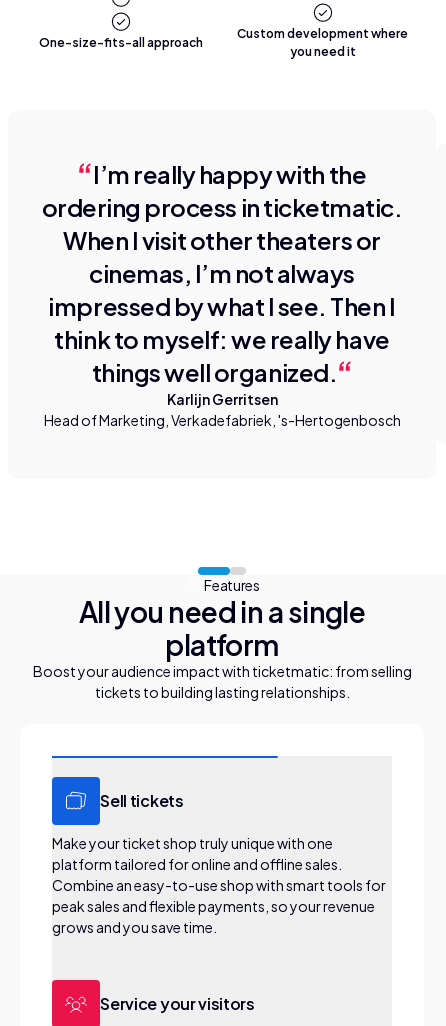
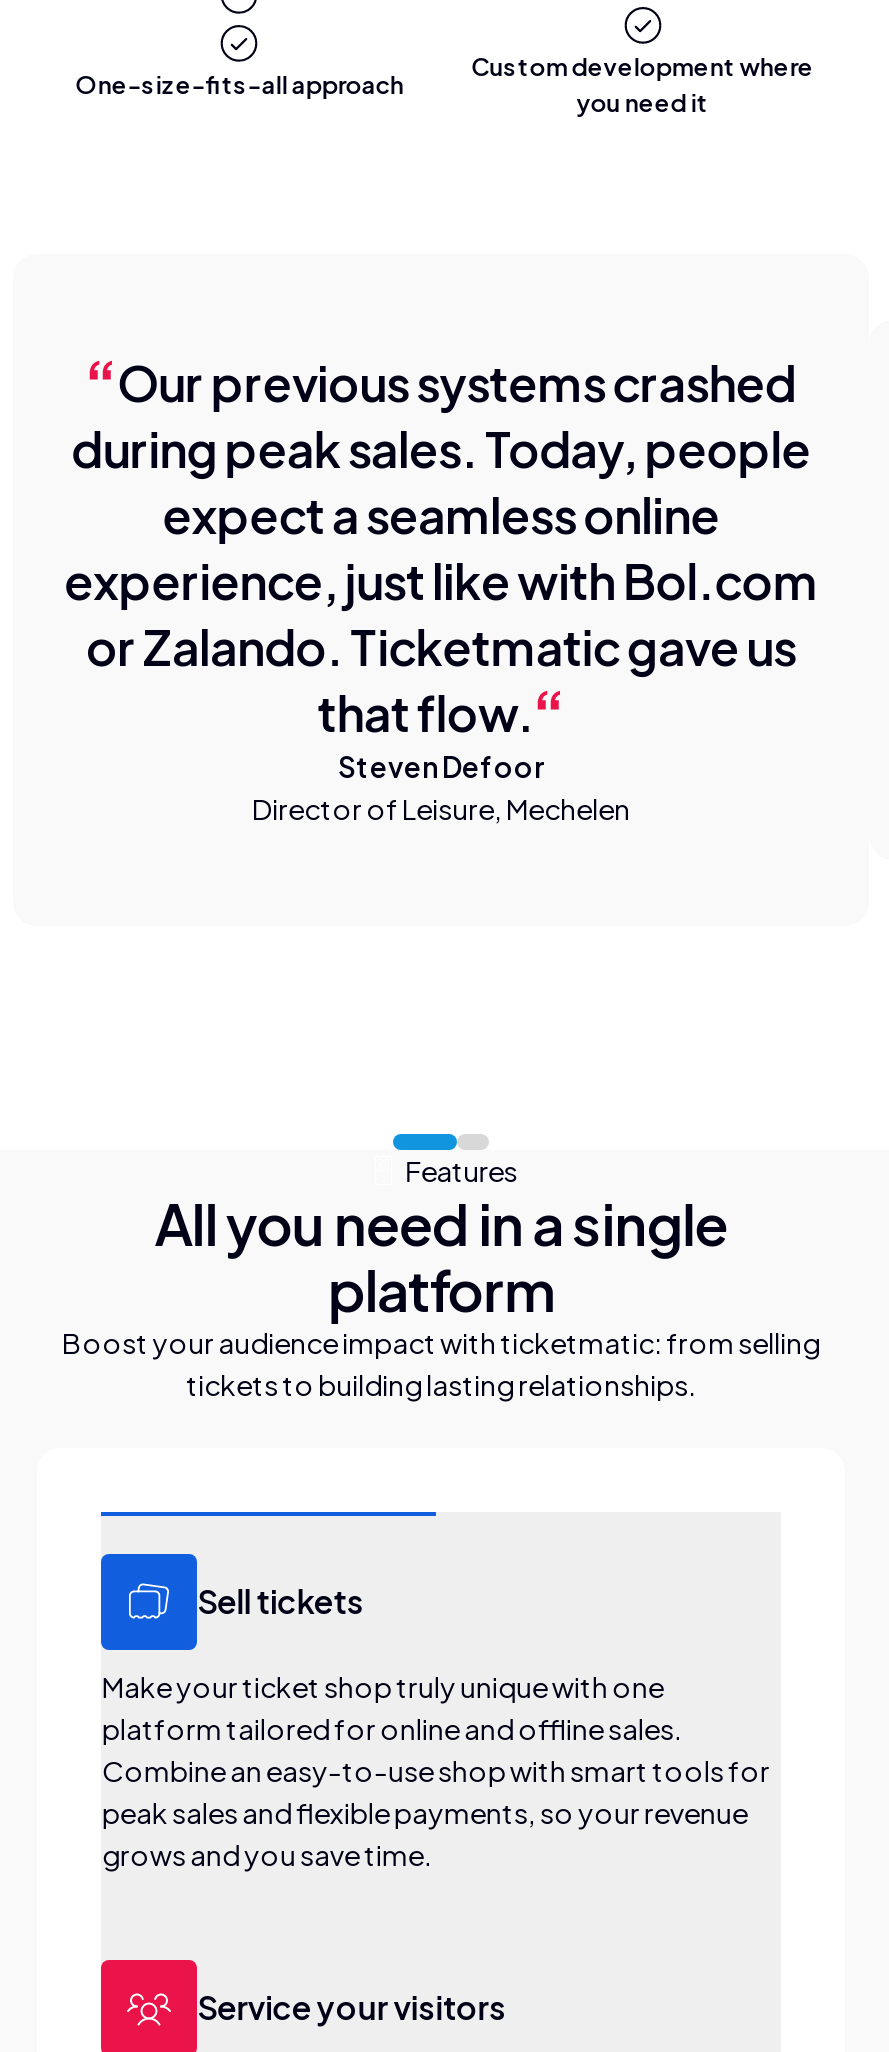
- I’m really happy with the
- ordering process in ticketmatic.
- When I visit other theaters or
- cinemas, I’m not always
- impressed by what I see. Then I
- think to myself: we really have
- things well organized.
- Karlijn Gerritsen
- Head of Marketing, Verkadefabriek, 's-Hertogenbosch
+ Our previous systems crashed
+ during peak sales. Today, people
+ expect a seamless online
+ experience, just like with Bol.com
+ or Zalando. Ticketmatic gave us
+ that flow.
+ Steven Defoor
+ Director of Leisure, Mechelen
